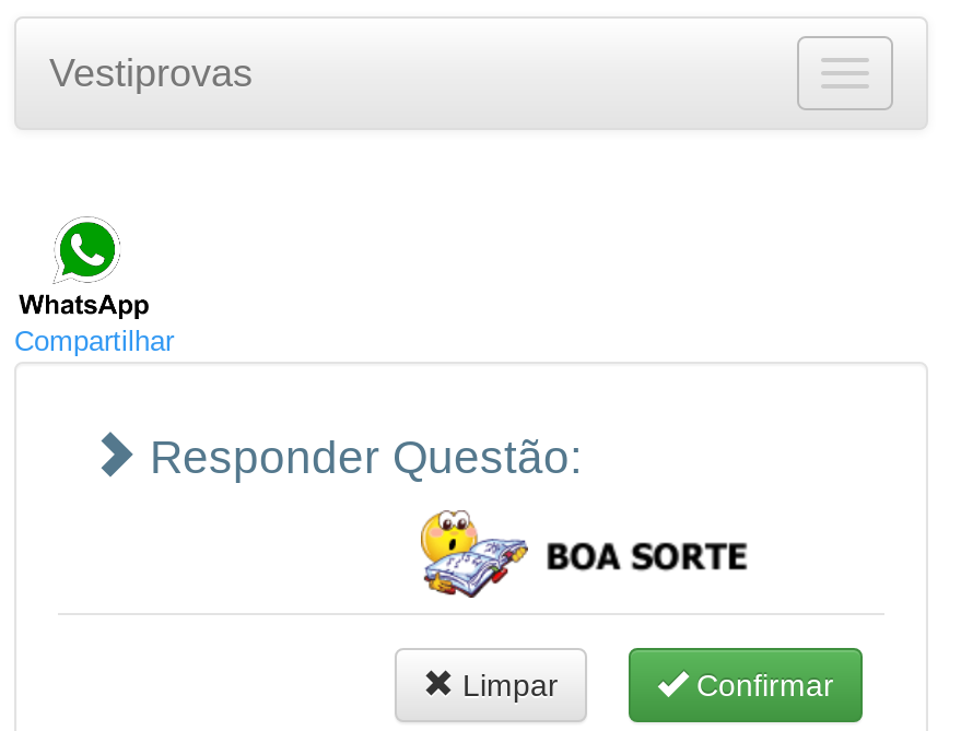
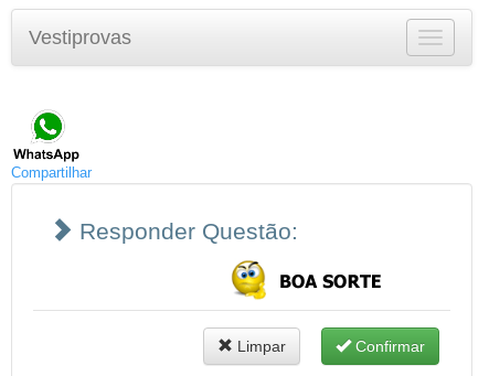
- [image]
+ [image]
